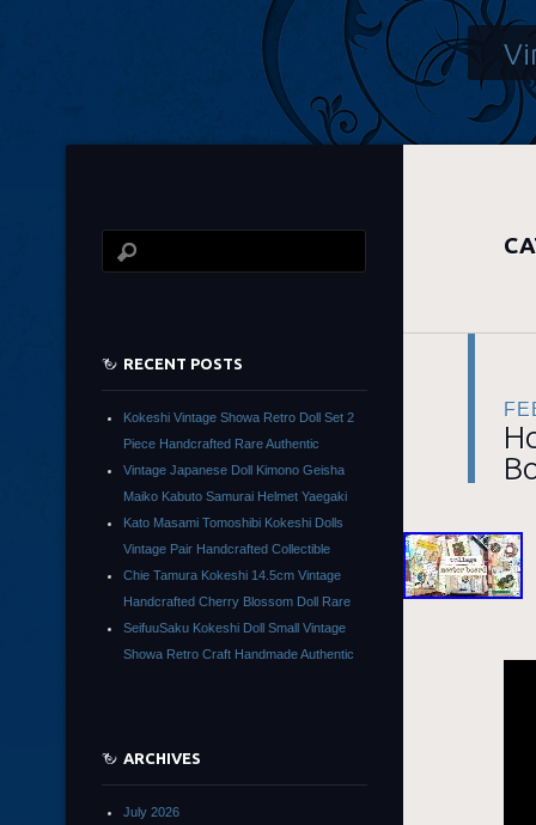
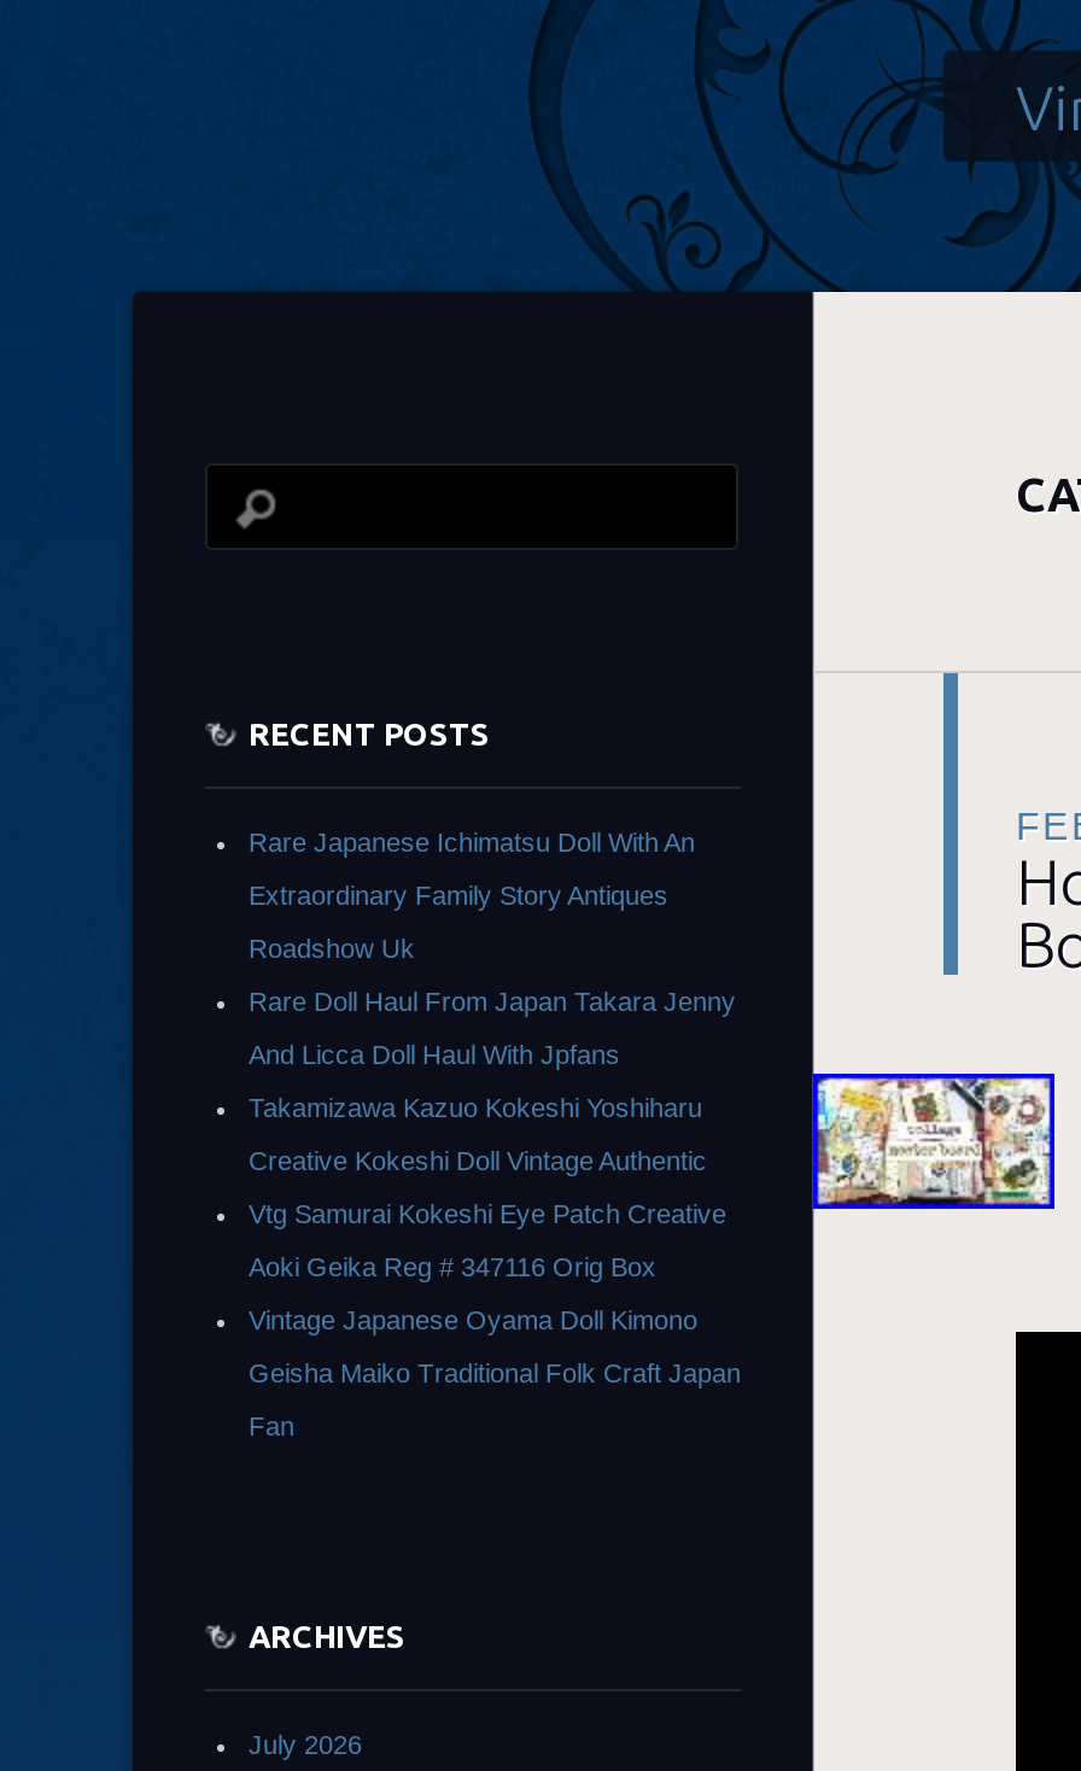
- Kokeshi Vintage Showa Retro Doll Set 2
- Piece Handcrafted Rare Authentic
- Vintage Japanese Doll Kimono Geisha
- Maiko Kabuto Samurai Helmet Yaegaki
- Kato Masami Tomoshibi Kokeshi Dolls
- Vintage Pair Handcrafted Collectible
- Chie Tamura Kokeshi 14.5cm Vintage
- Handcrafted Cherry Blossom Doll Rare
- SeifuuSaku Kokeshi Doll Small Vintage
- Showa Retro Craft Handmade Authentic
+ Rare Japanese Ichimatsu Doll With An
+ Extraordinary Family Story Antiques
+ Roadshow Uk
+ Rare Doll Haul From Japan Takara Jenny
+ And Licca Doll Haul With Jpfans
+ Takamizawa Kazuo Kokeshi Yoshiharu
+ Creative Kokeshi Doll Vintage Authentic
+ Vtg Samurai Kokeshi Eye Patch Creative
+ Aoki Geika Reg # 347116 Orig Box
+ Vintage Japanese Oyama Doll Kimono
+ Geisha Maiko Traditional Folk Craft Japan
+ Fan
